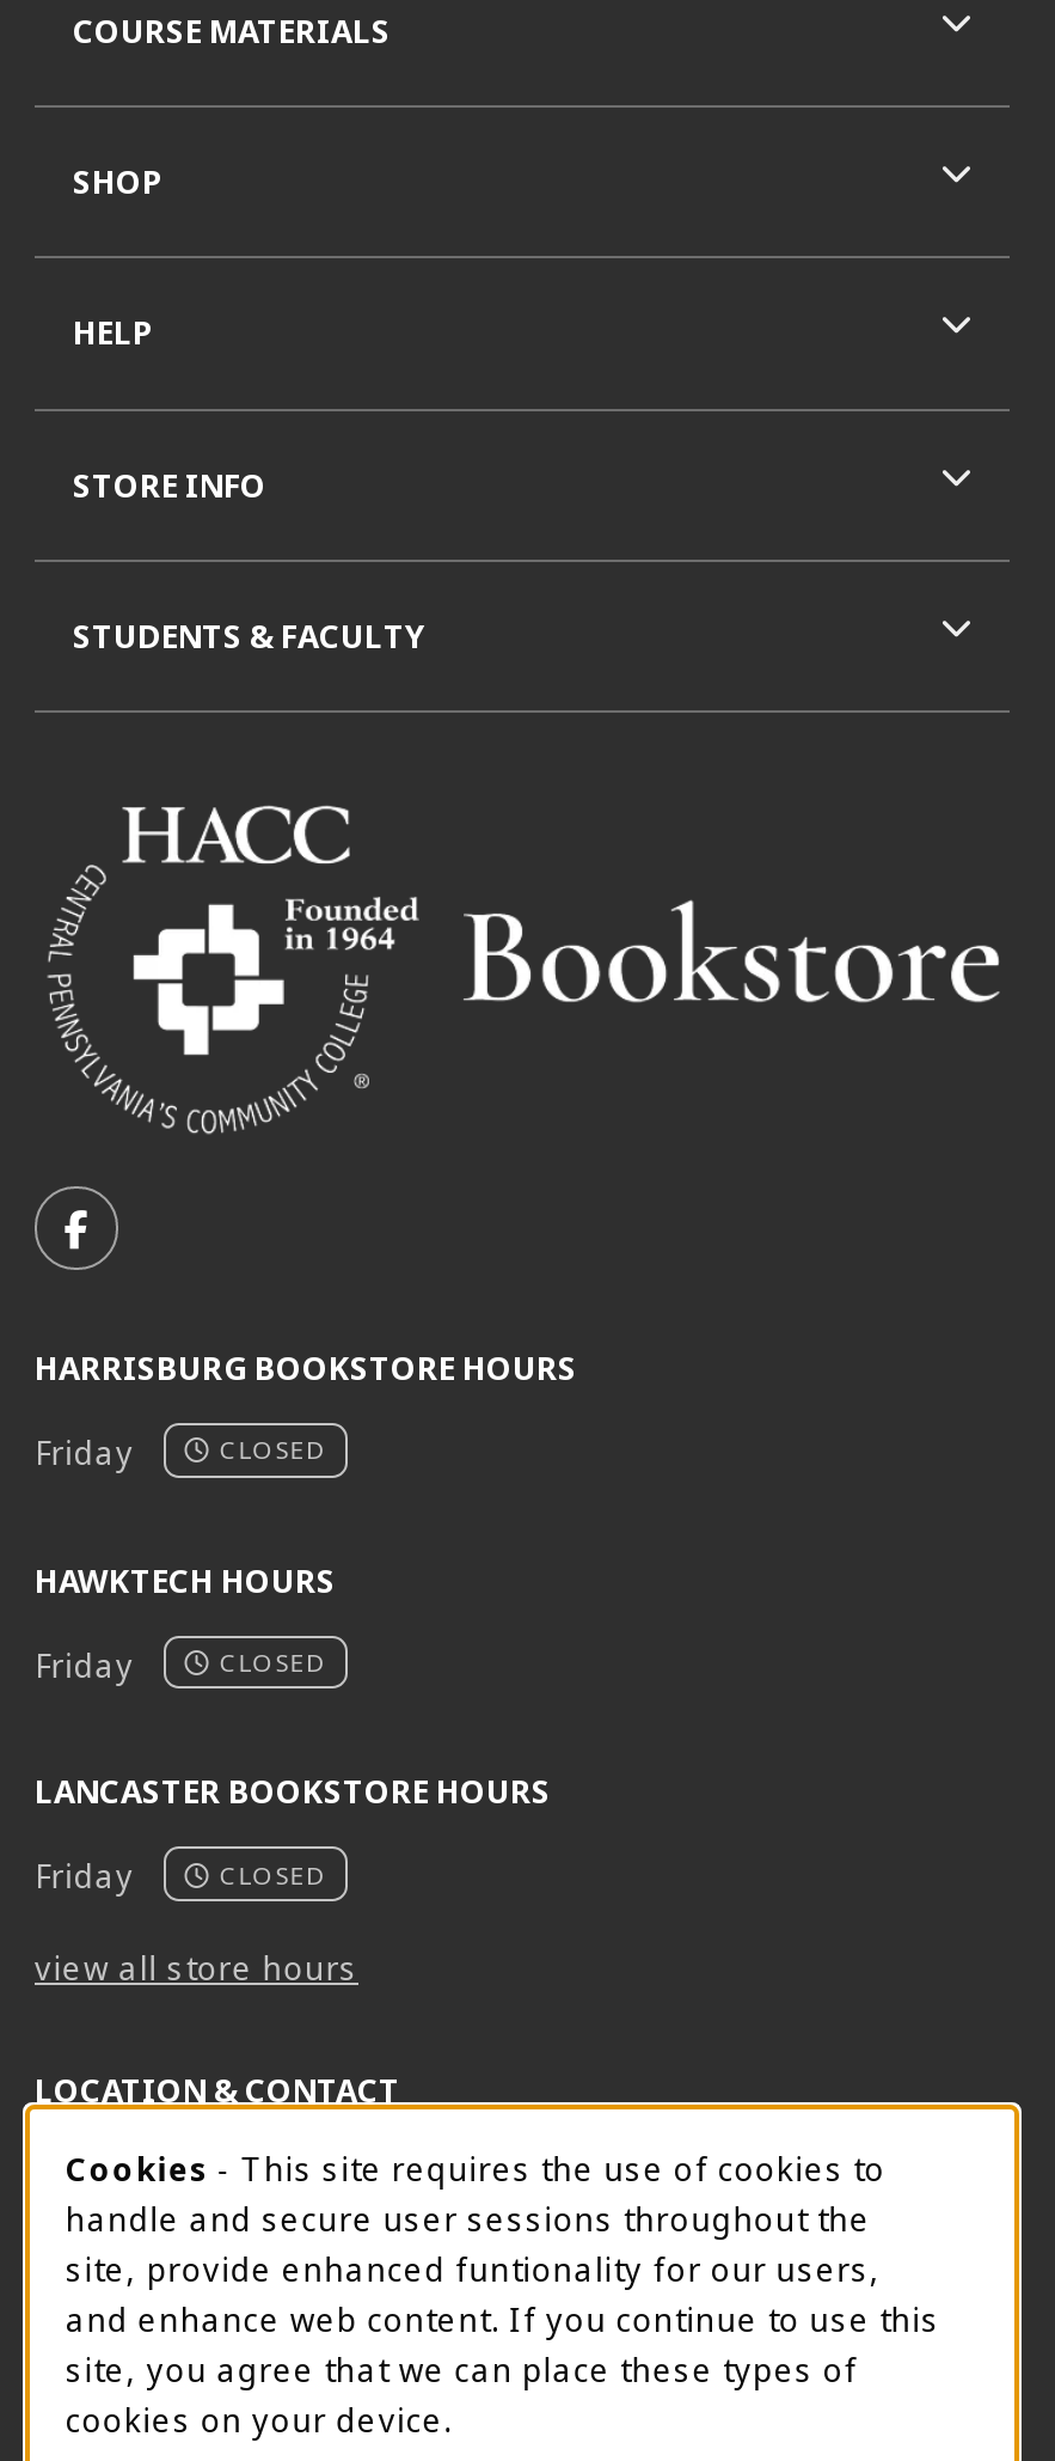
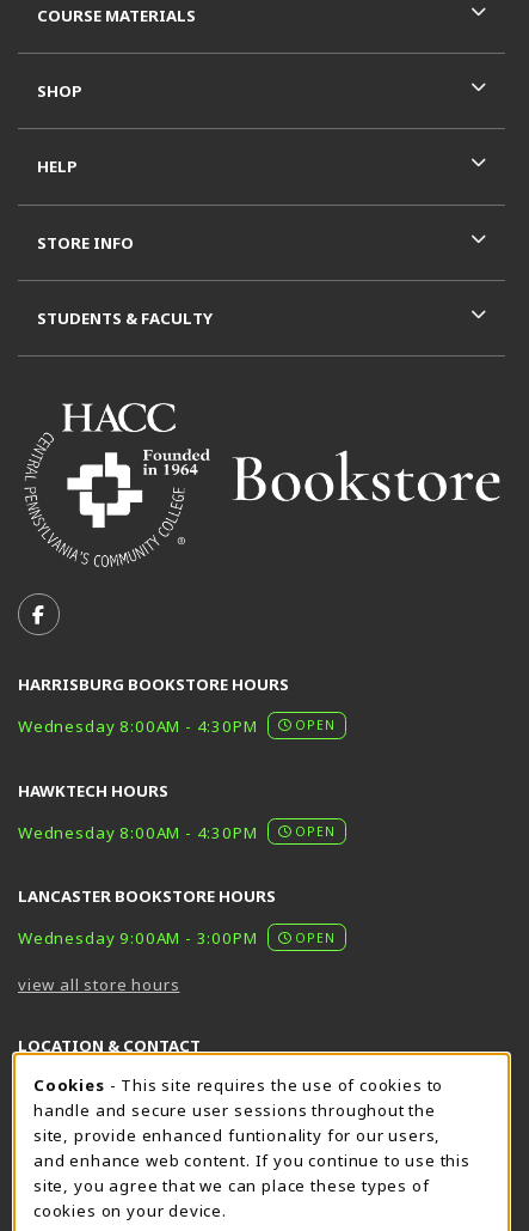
- Friday
- CLOSED
+ Wednesday 8:00AM - 4:30PM
+ OPEN

- Friday
- CLOSED
+ Wednesday 8:00AM - 4:30PM
+ OPEN

- Friday
- CLOSED
+ Wednesday 9:00AM - 3:00PM
+ OPEN
